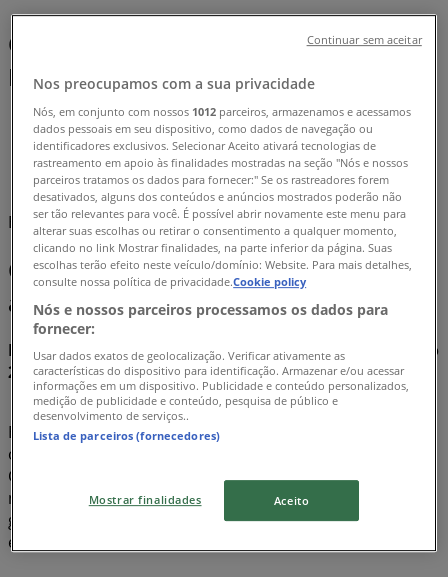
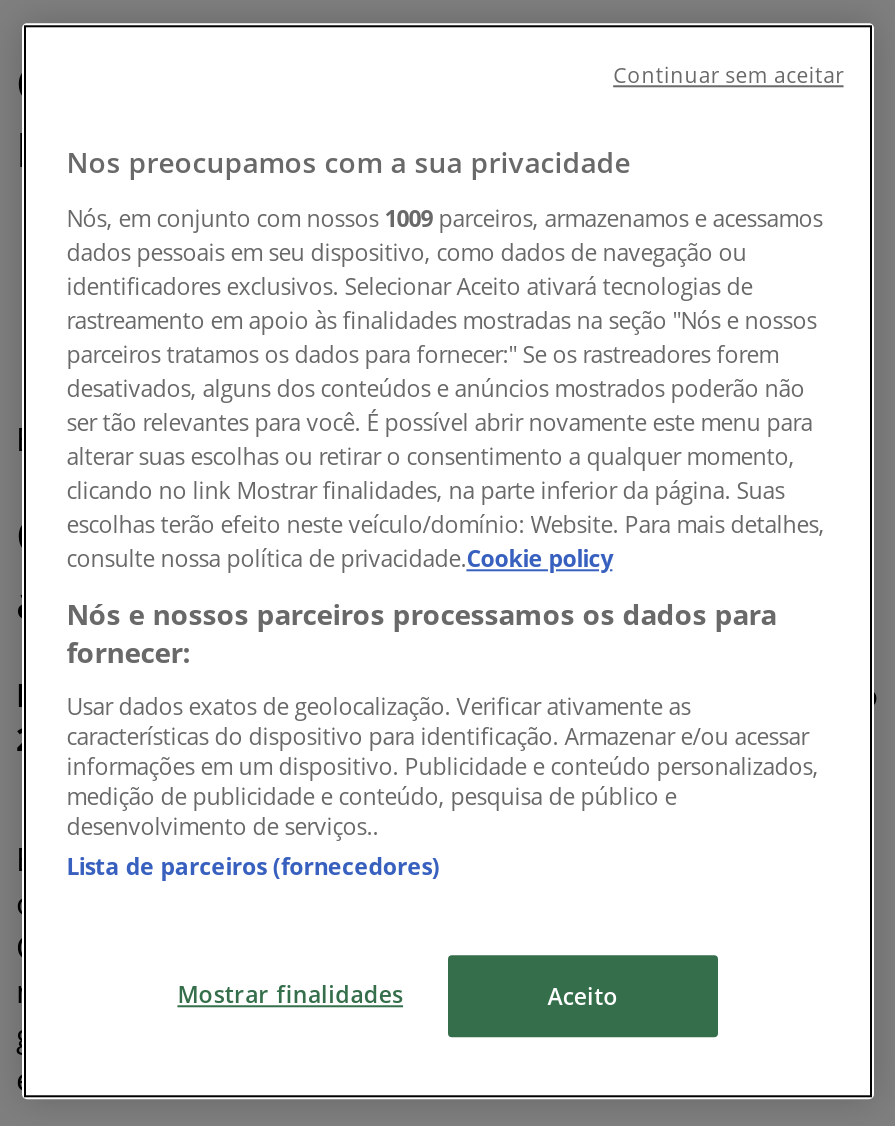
- Nós, em conjunto com nossos 1012 parceiros, armazenamos e acessamos
+ Nós, em conjunto com nossos 1009 parceiros, armazenamos e acessamos
